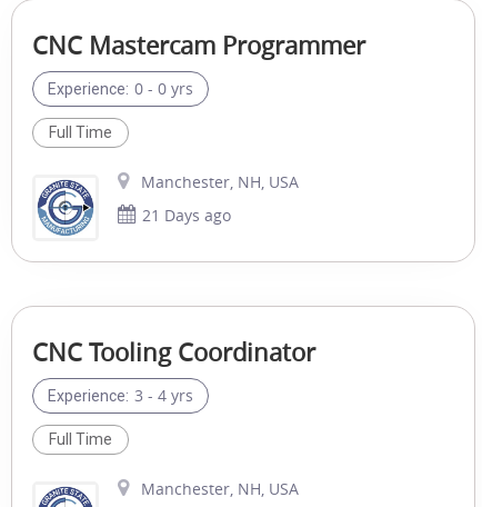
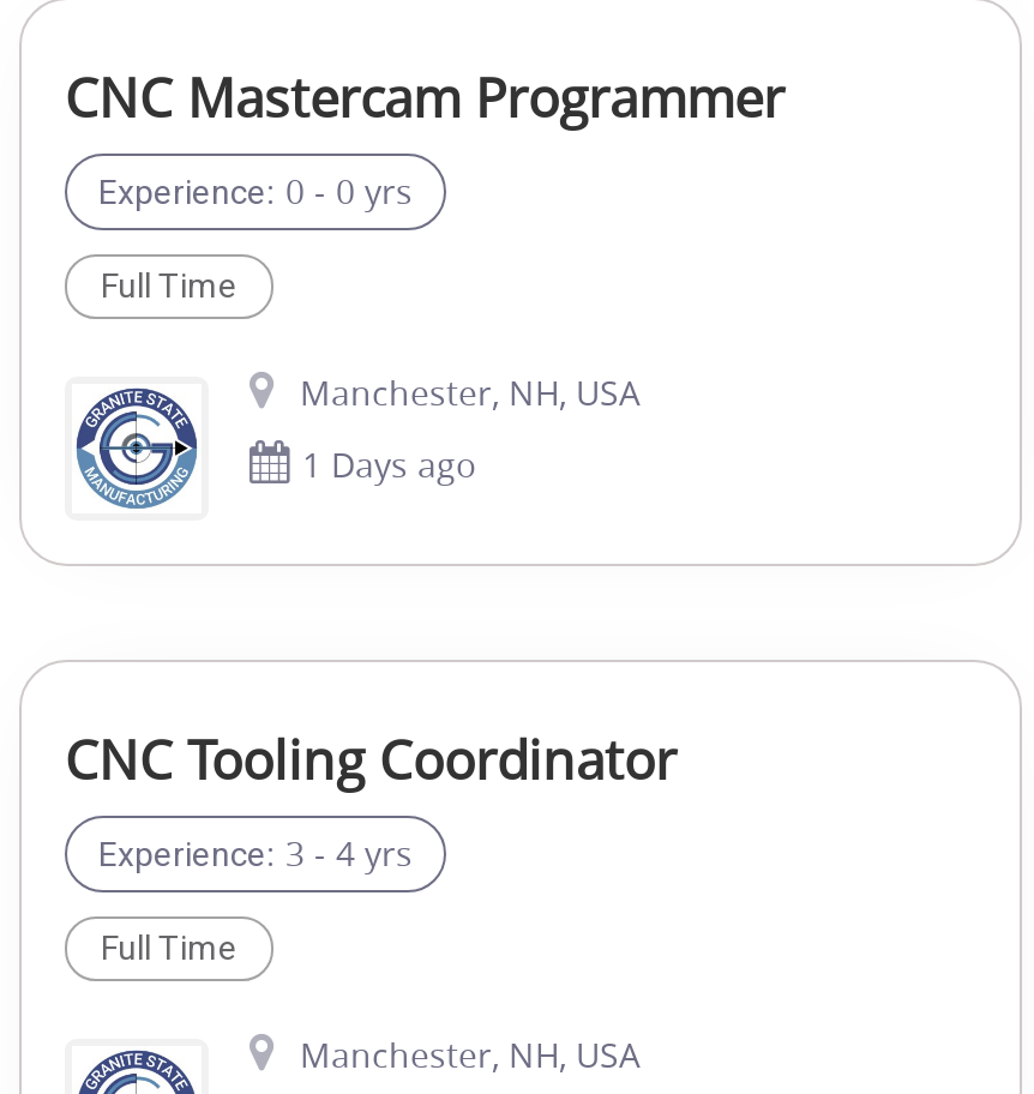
- 21 Days ago
+ 1 Days ago
